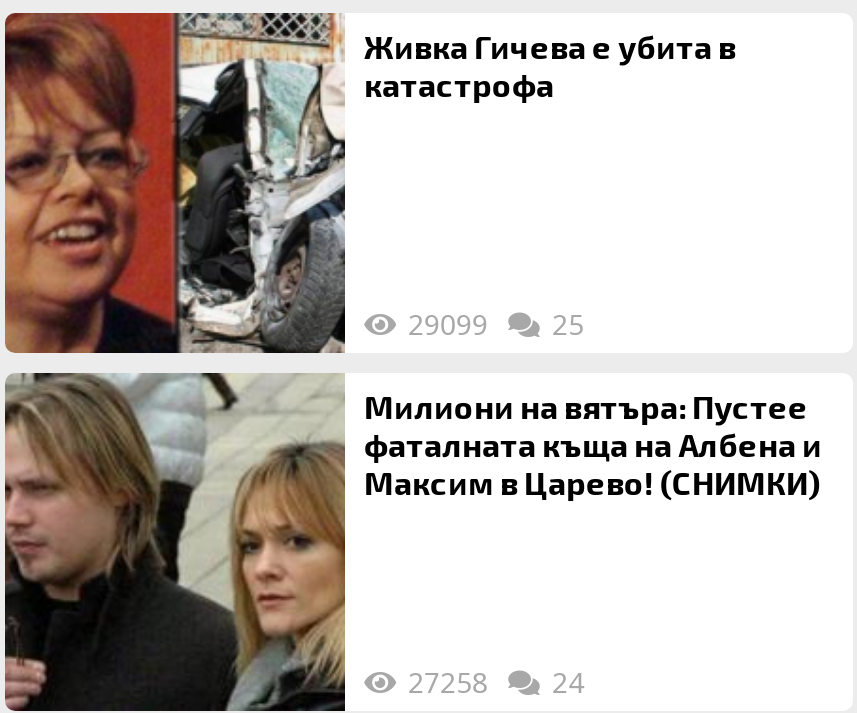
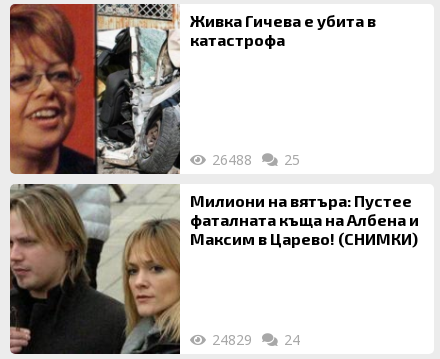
- 29099 25
+ 26488 25

- 27258 24
+ 24829 24
